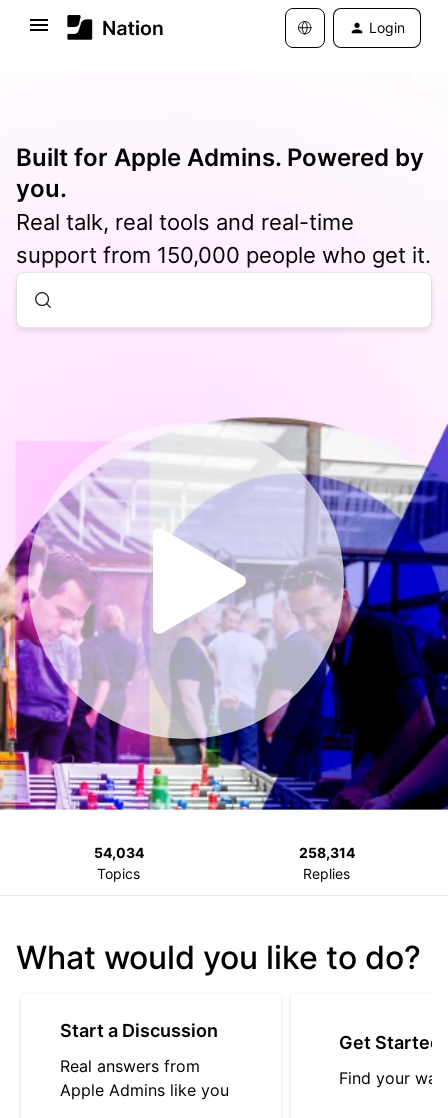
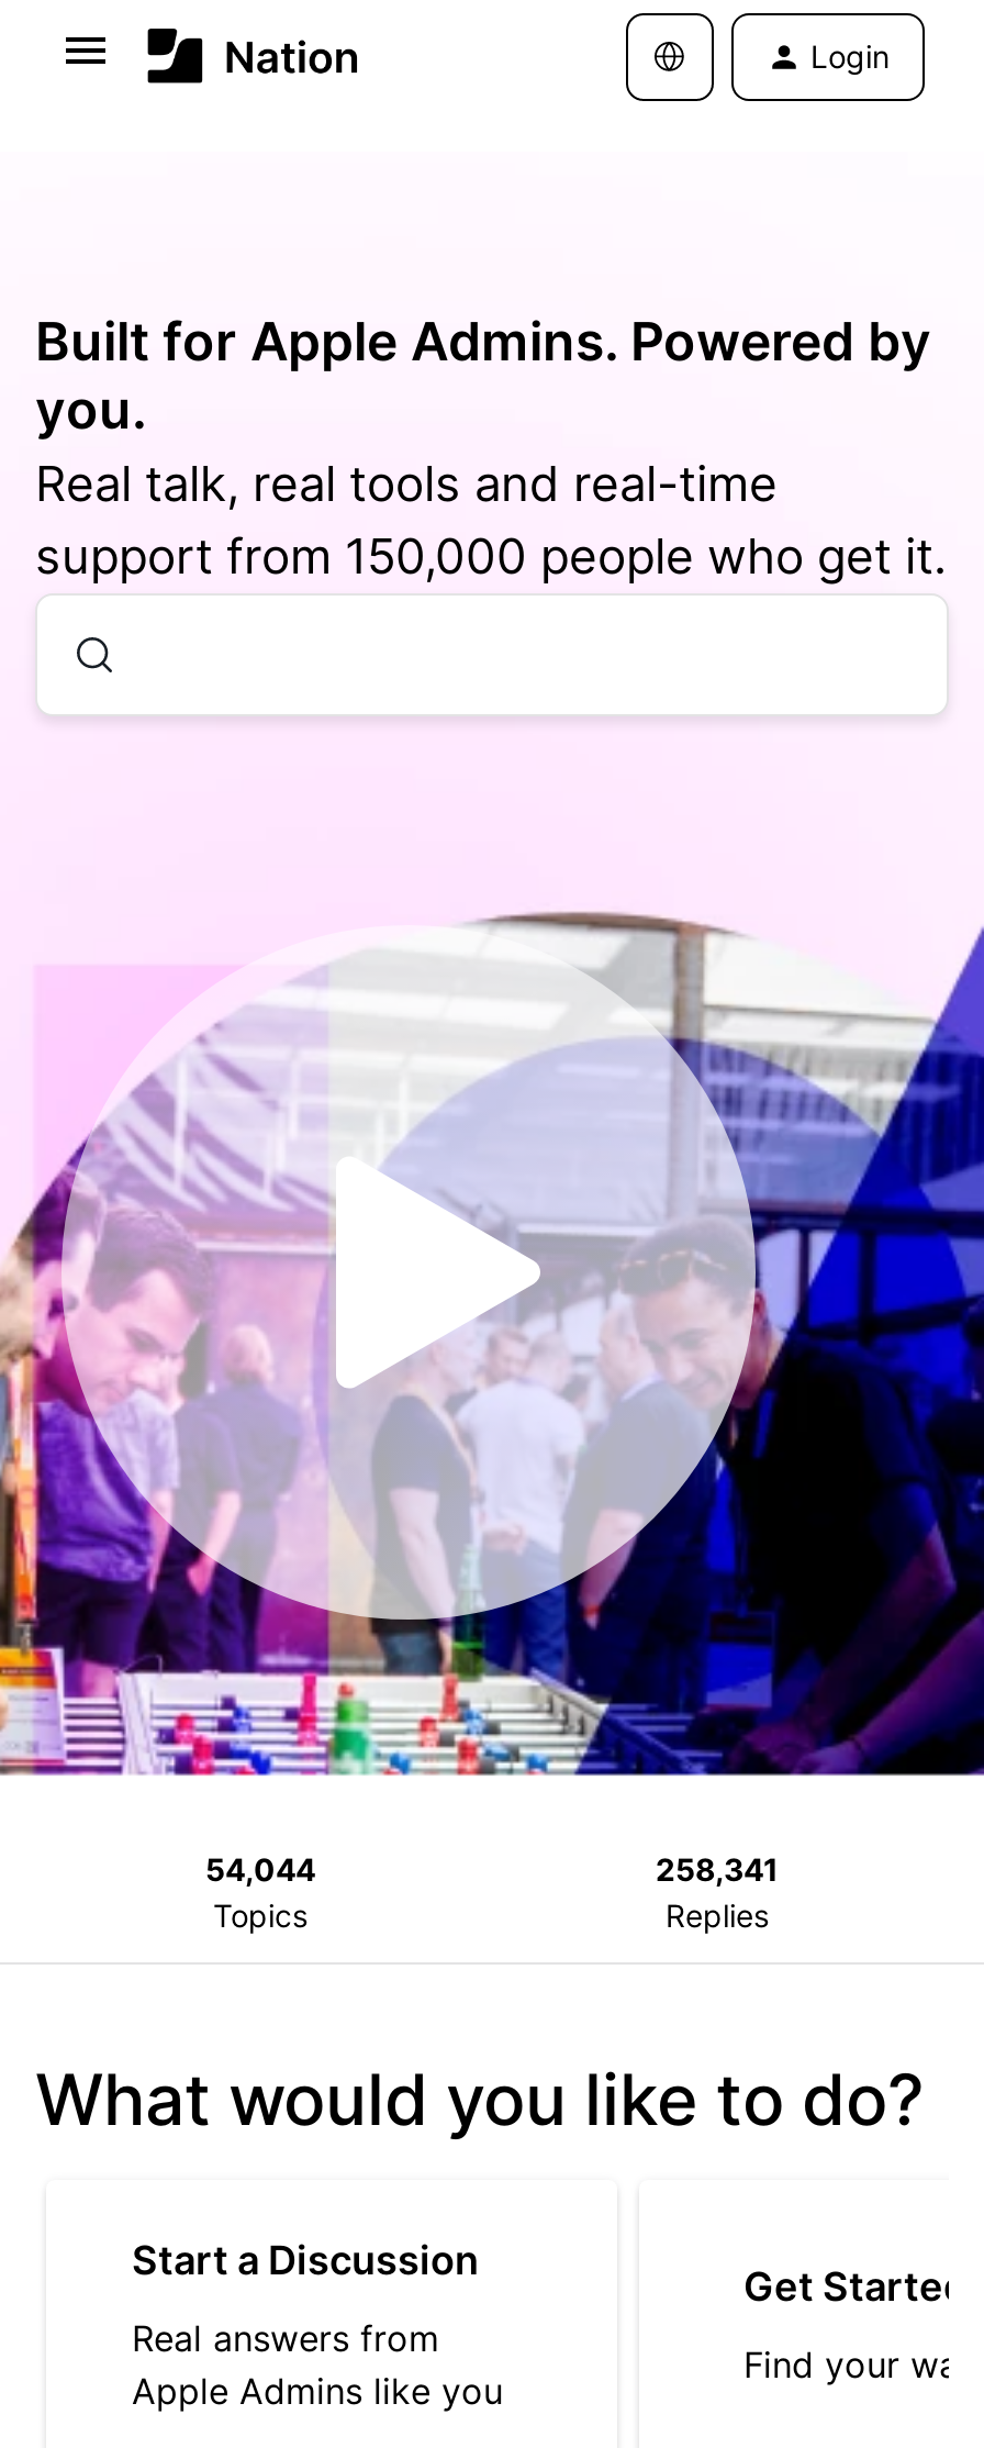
- 54,034
+ 54,044

- 258,314
+ 258,341
